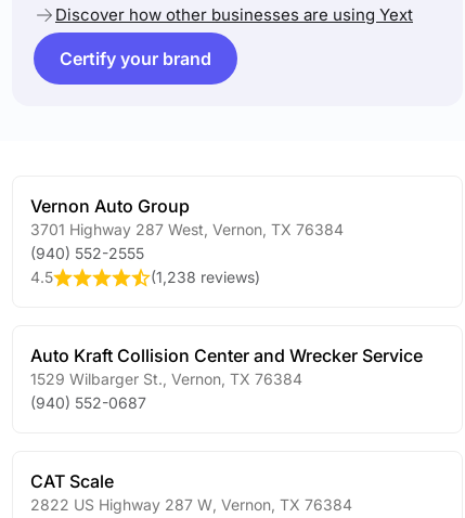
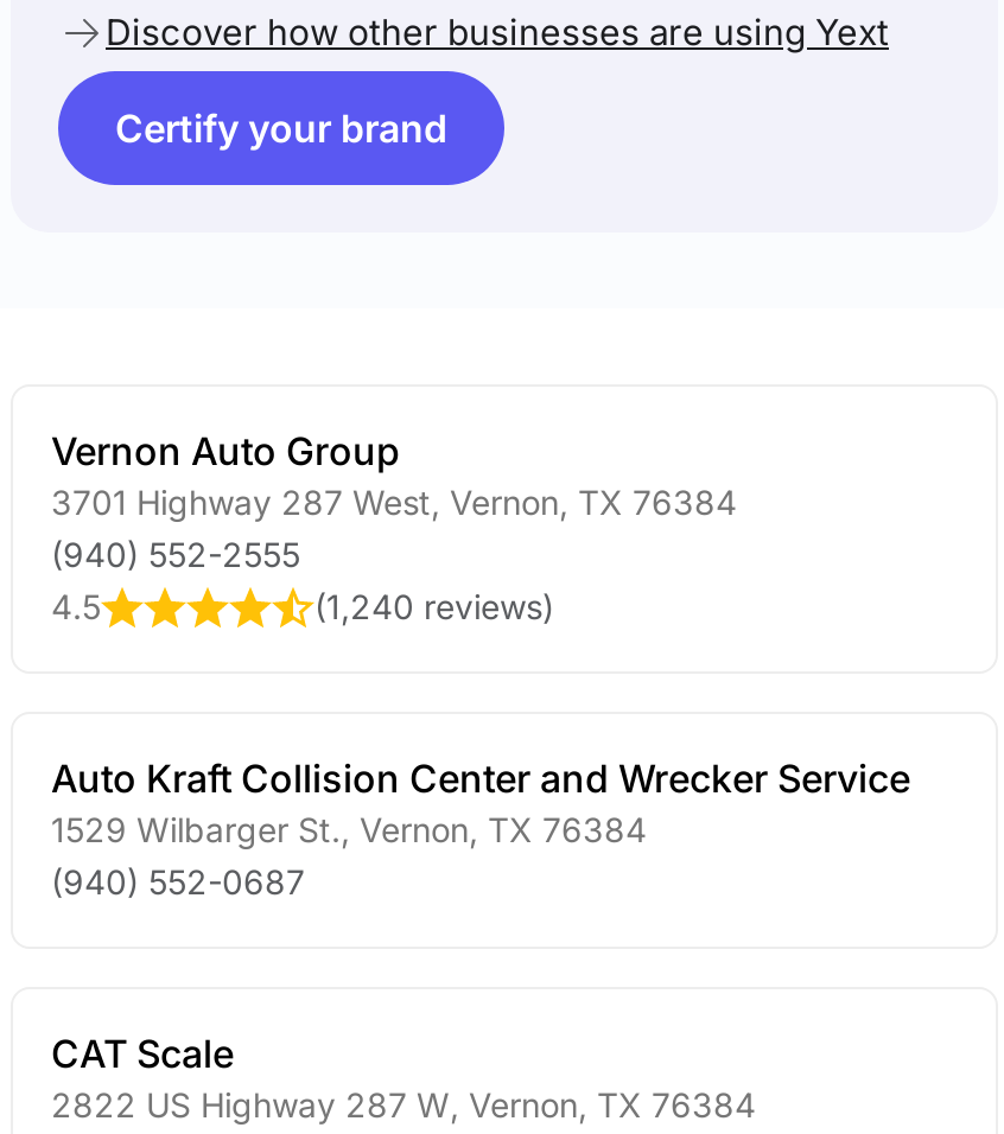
- (1,238 reviews)
+ (1,240 reviews)
